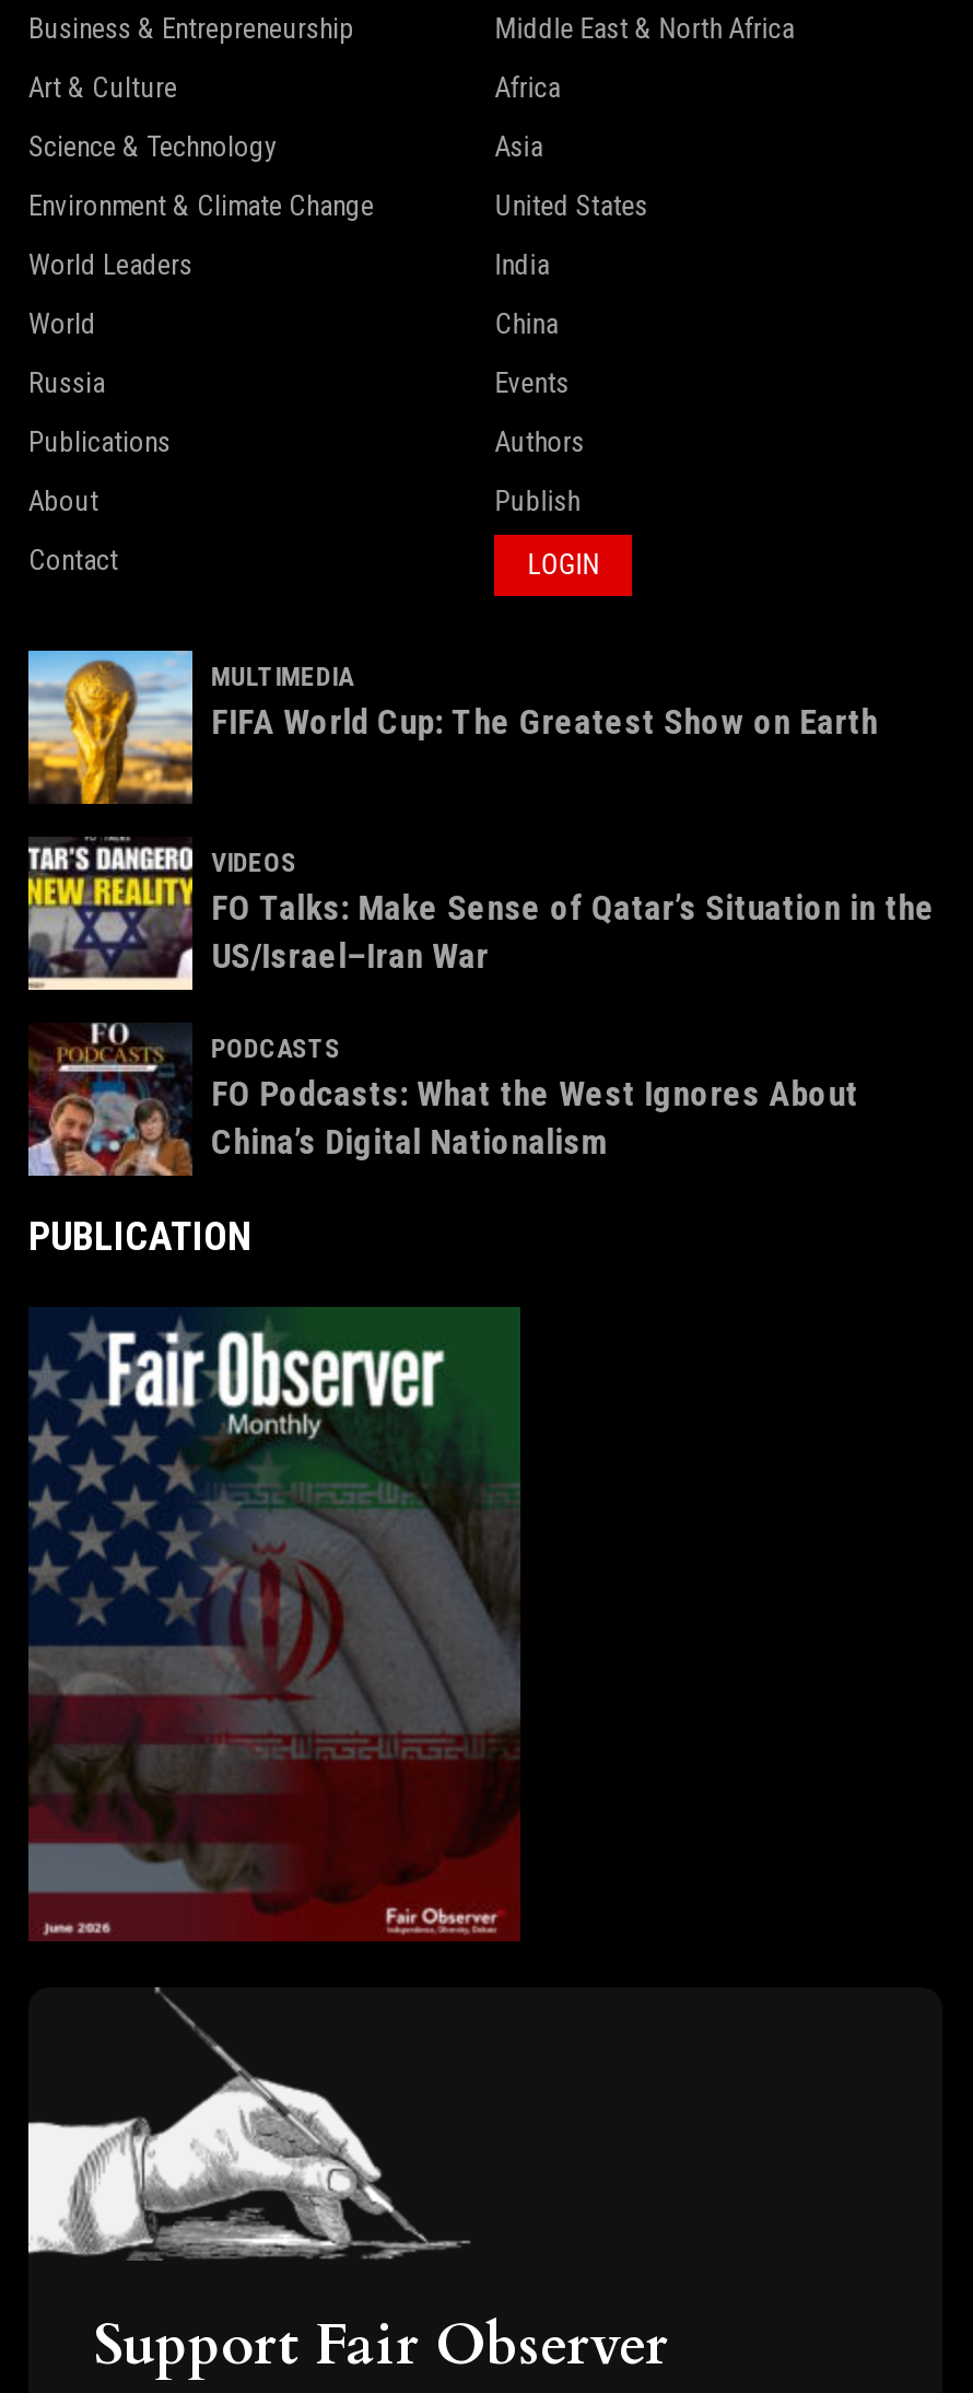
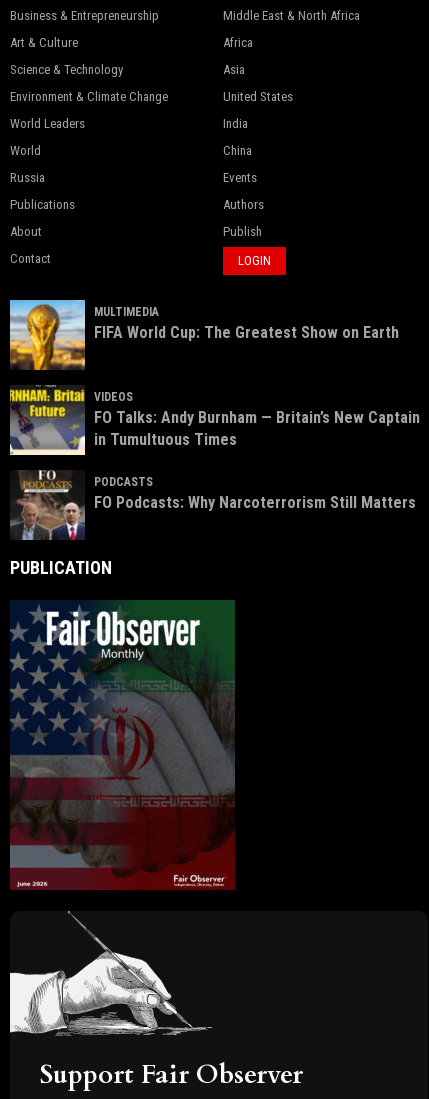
- [image]
- FO Talks: Make Sense of Qatar’s Situation in the
- US/Israel–Iran War
+ [image]
+ FO Talks: Andy Burnham — Britain’s New Captain
+ in Tumultuous Times

- [image]
- FO Podcasts: What the West Ignores About
- China’s Digital Nationalism
+ [image]
+ FO Podcasts: Why Narcoterrorism Still Matters
